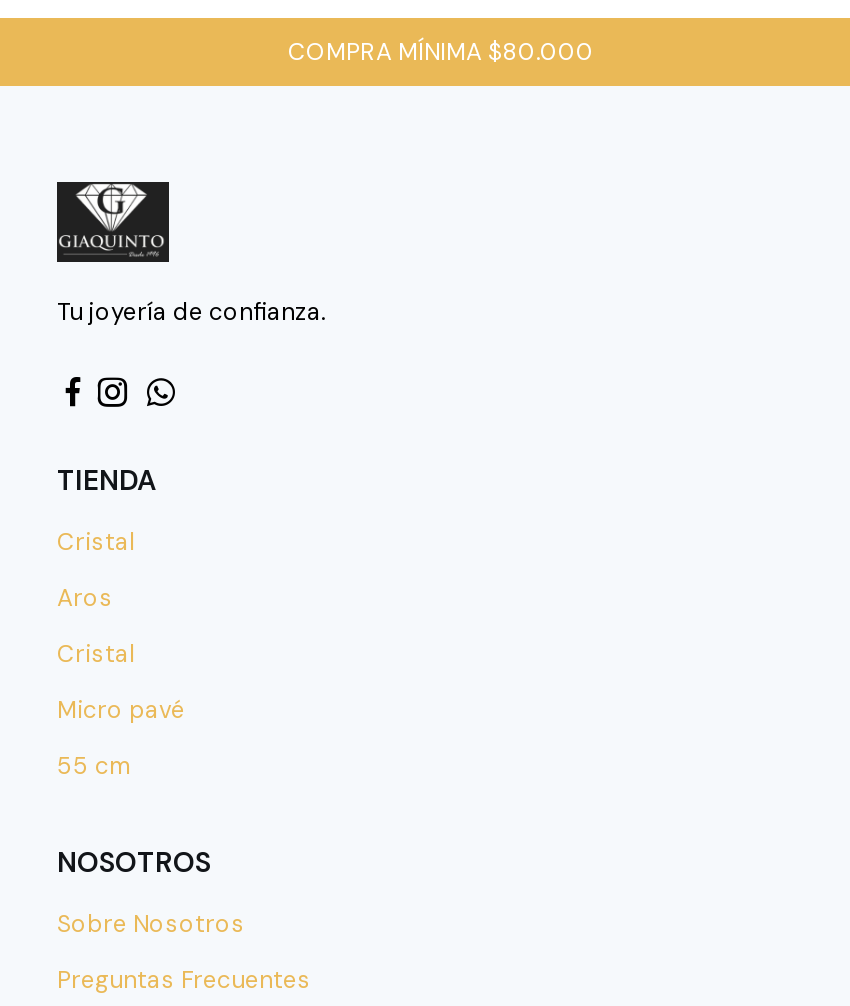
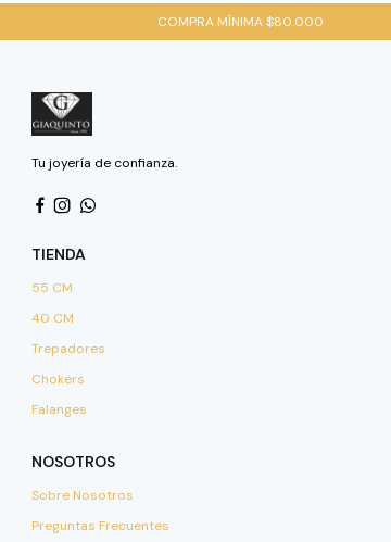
- Cristal
+ 55 CM

- Aros
+ 40 CM

- Cristal
+ Trepadores

- Micro pavé
+ Chokers

- 55 cm
+ Falanges
